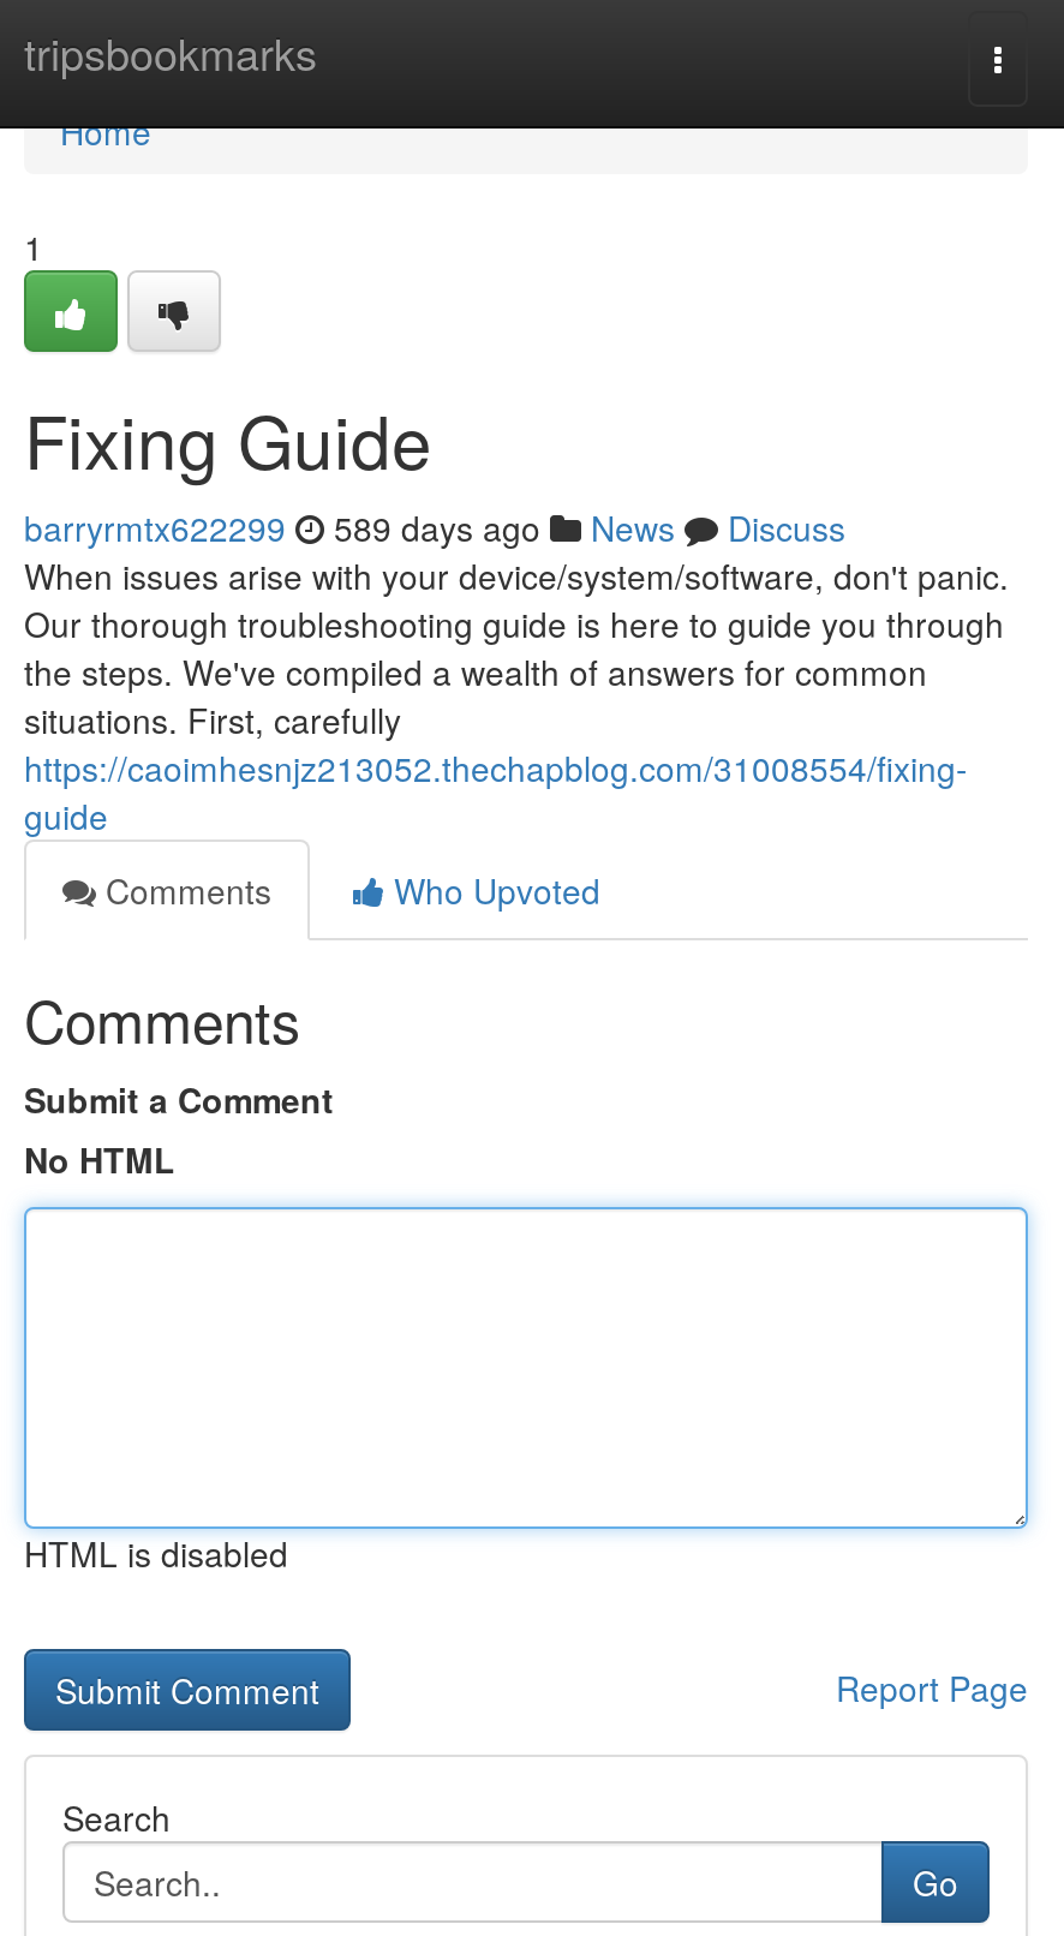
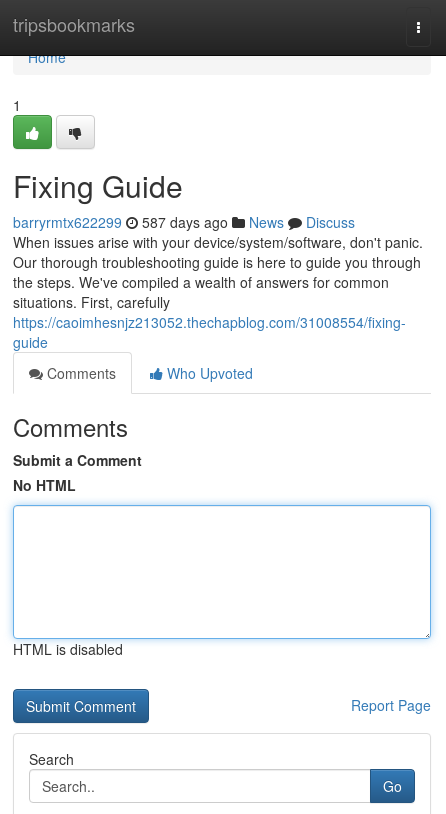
- barryrmtx622299 589 days ago News Discuss
+ barryrmtx622299 587 days ago News Discuss
